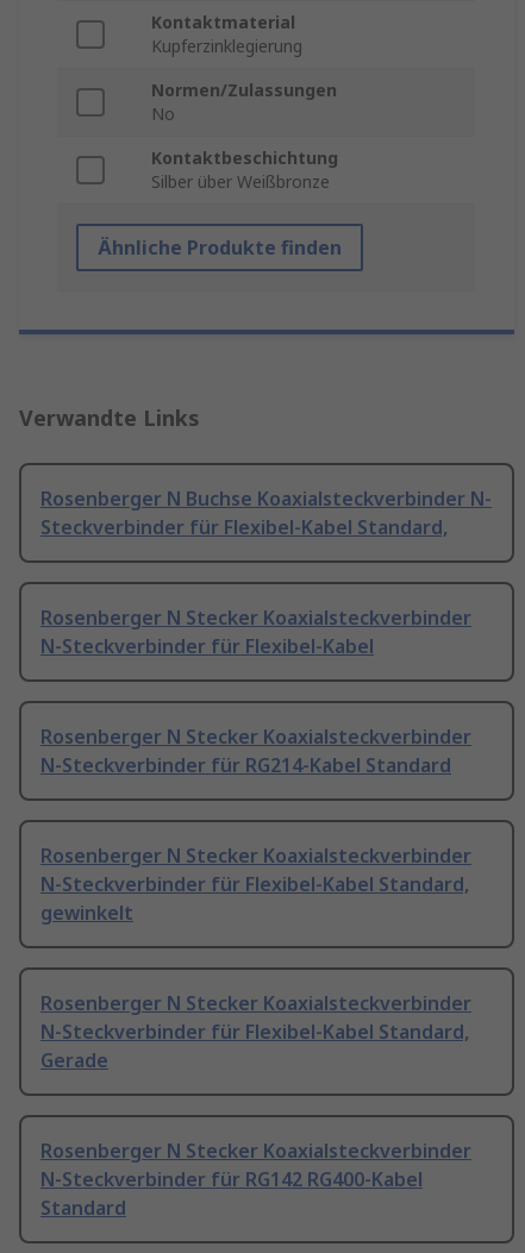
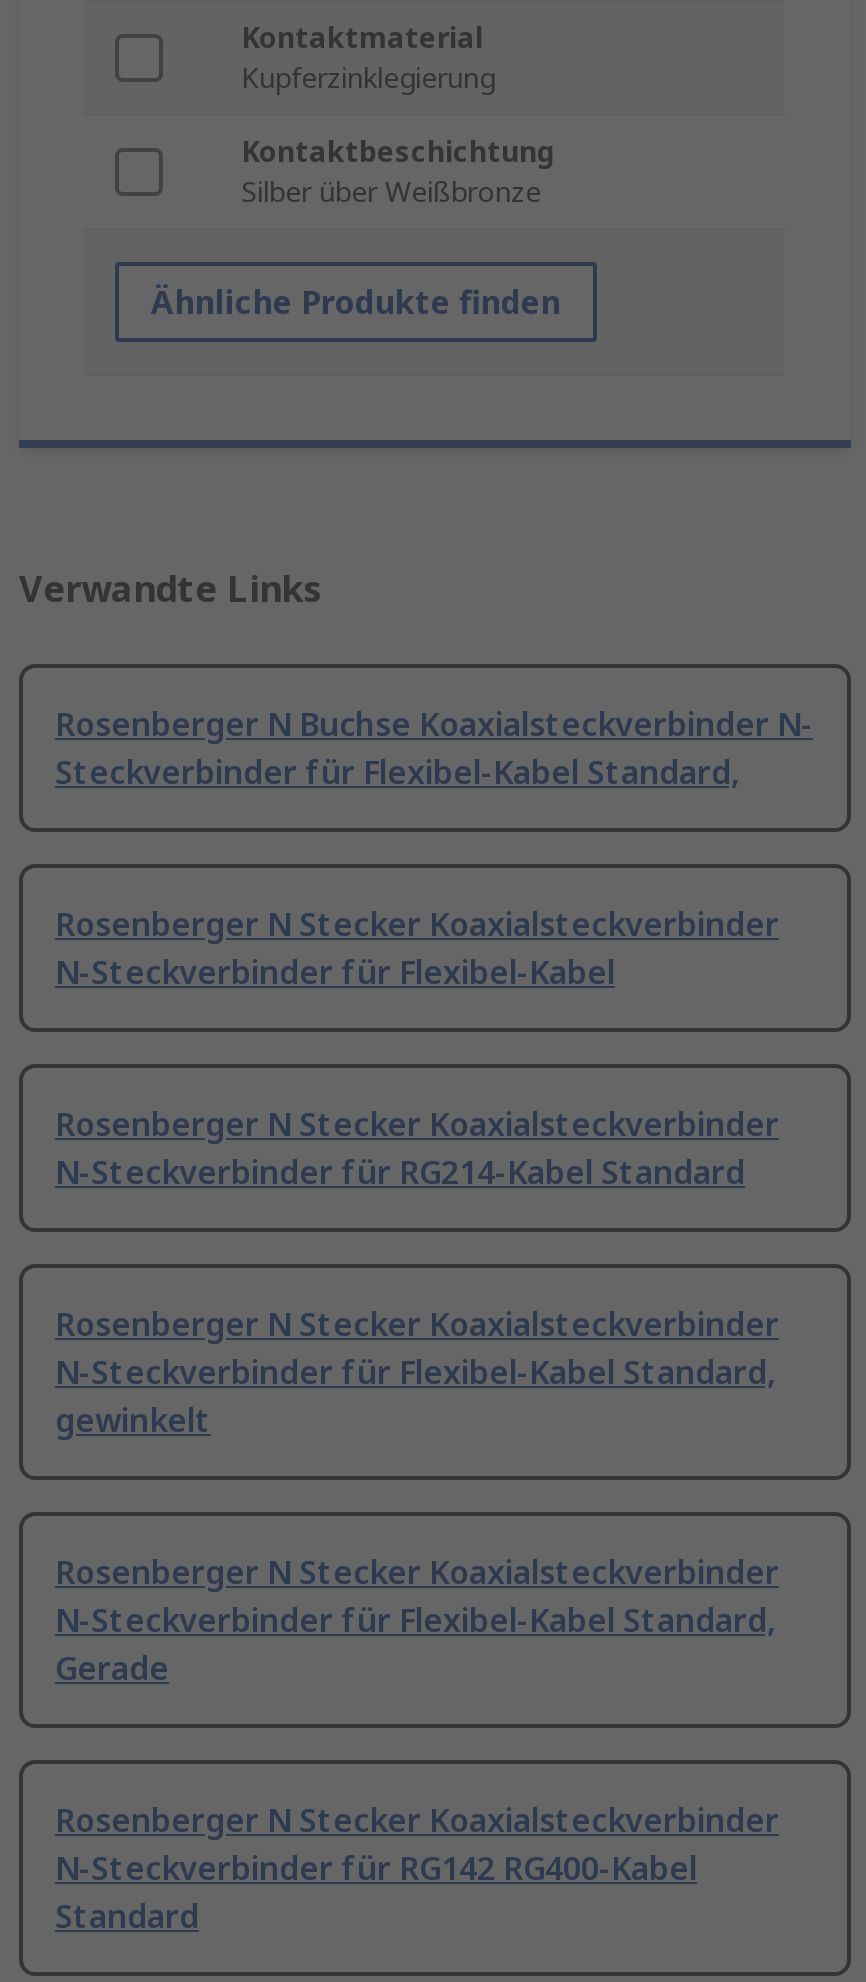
- Normen/Zulassungen
- No
